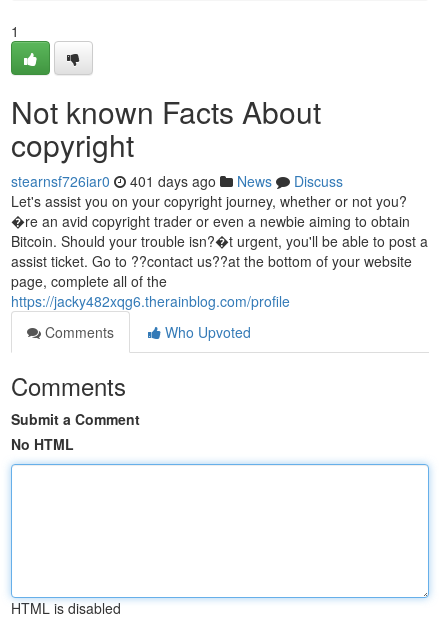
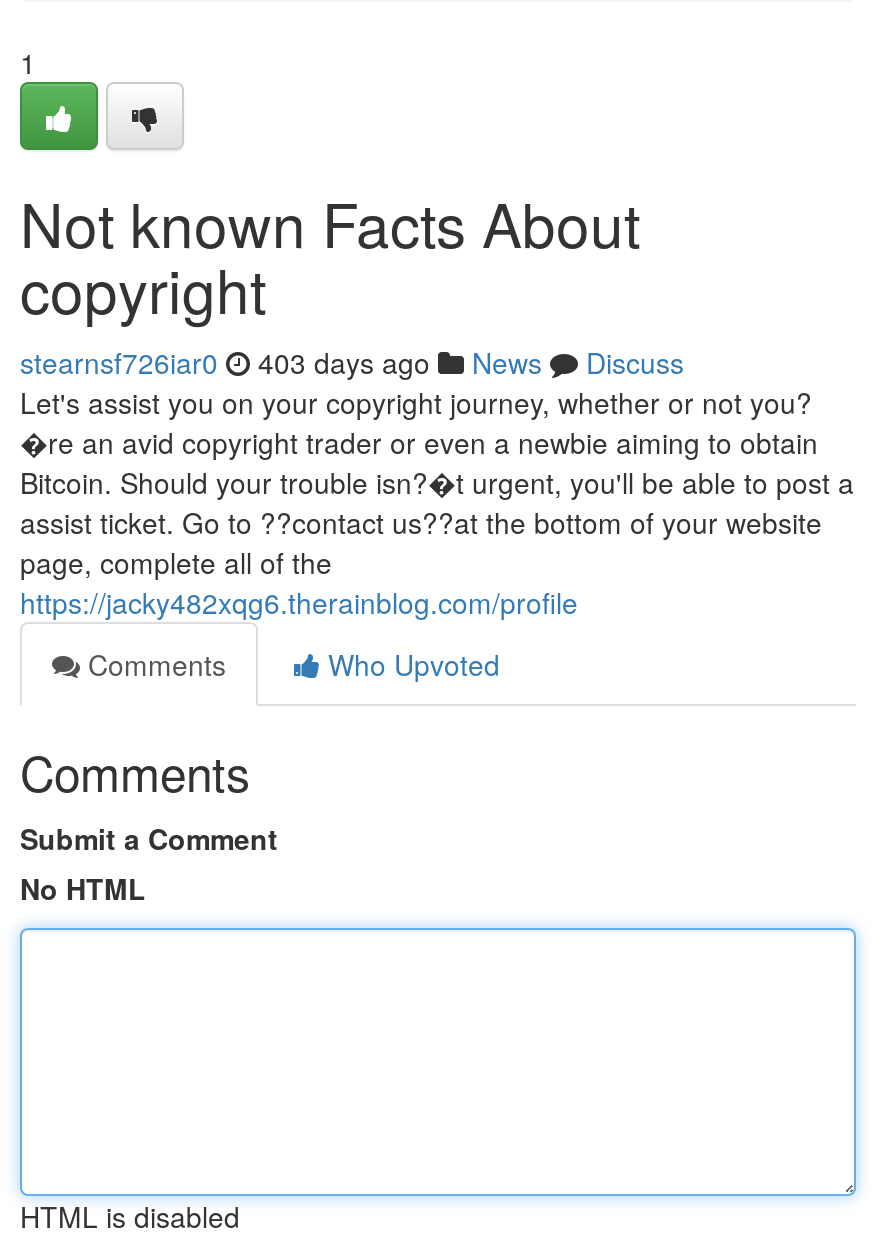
- stearnsf726iar0 401 days ago News Discuss
+ stearnsf726iar0 403 days ago News Discuss
